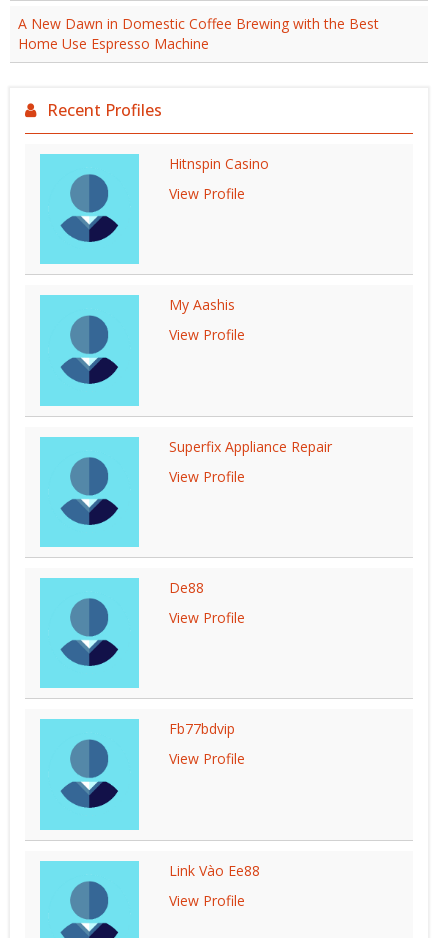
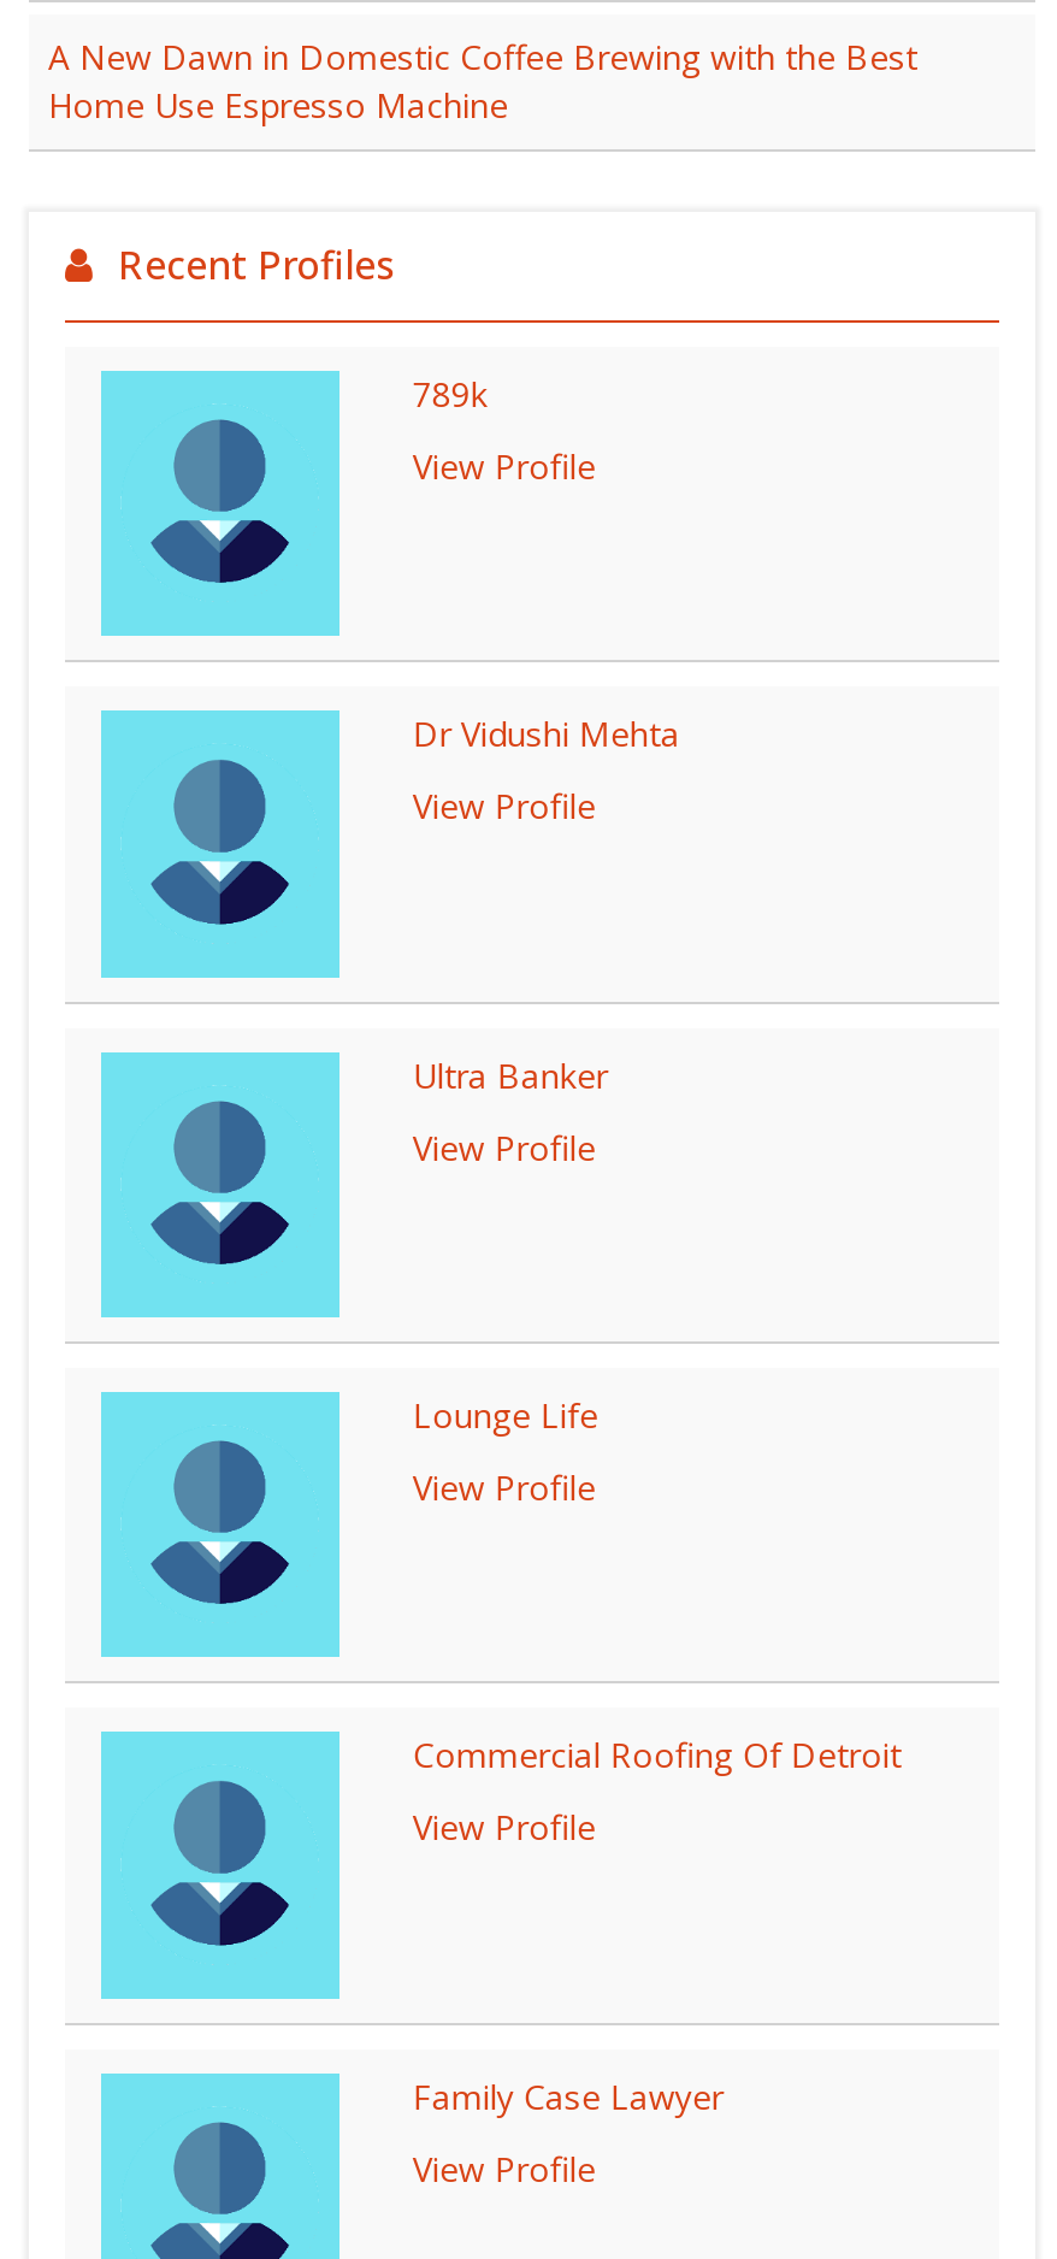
- Hitnspin Casino
+ 789k

- My Aashis
+ Dr Vidushi Mehta

- Superfix Appliance Repair
+ Ultra Banker

- De88
+ Lounge Life

- Fb77bdvip
+ Commercial Roofing Of Detroit

- Link Vào Ee88
+ Family Case Lawyer
